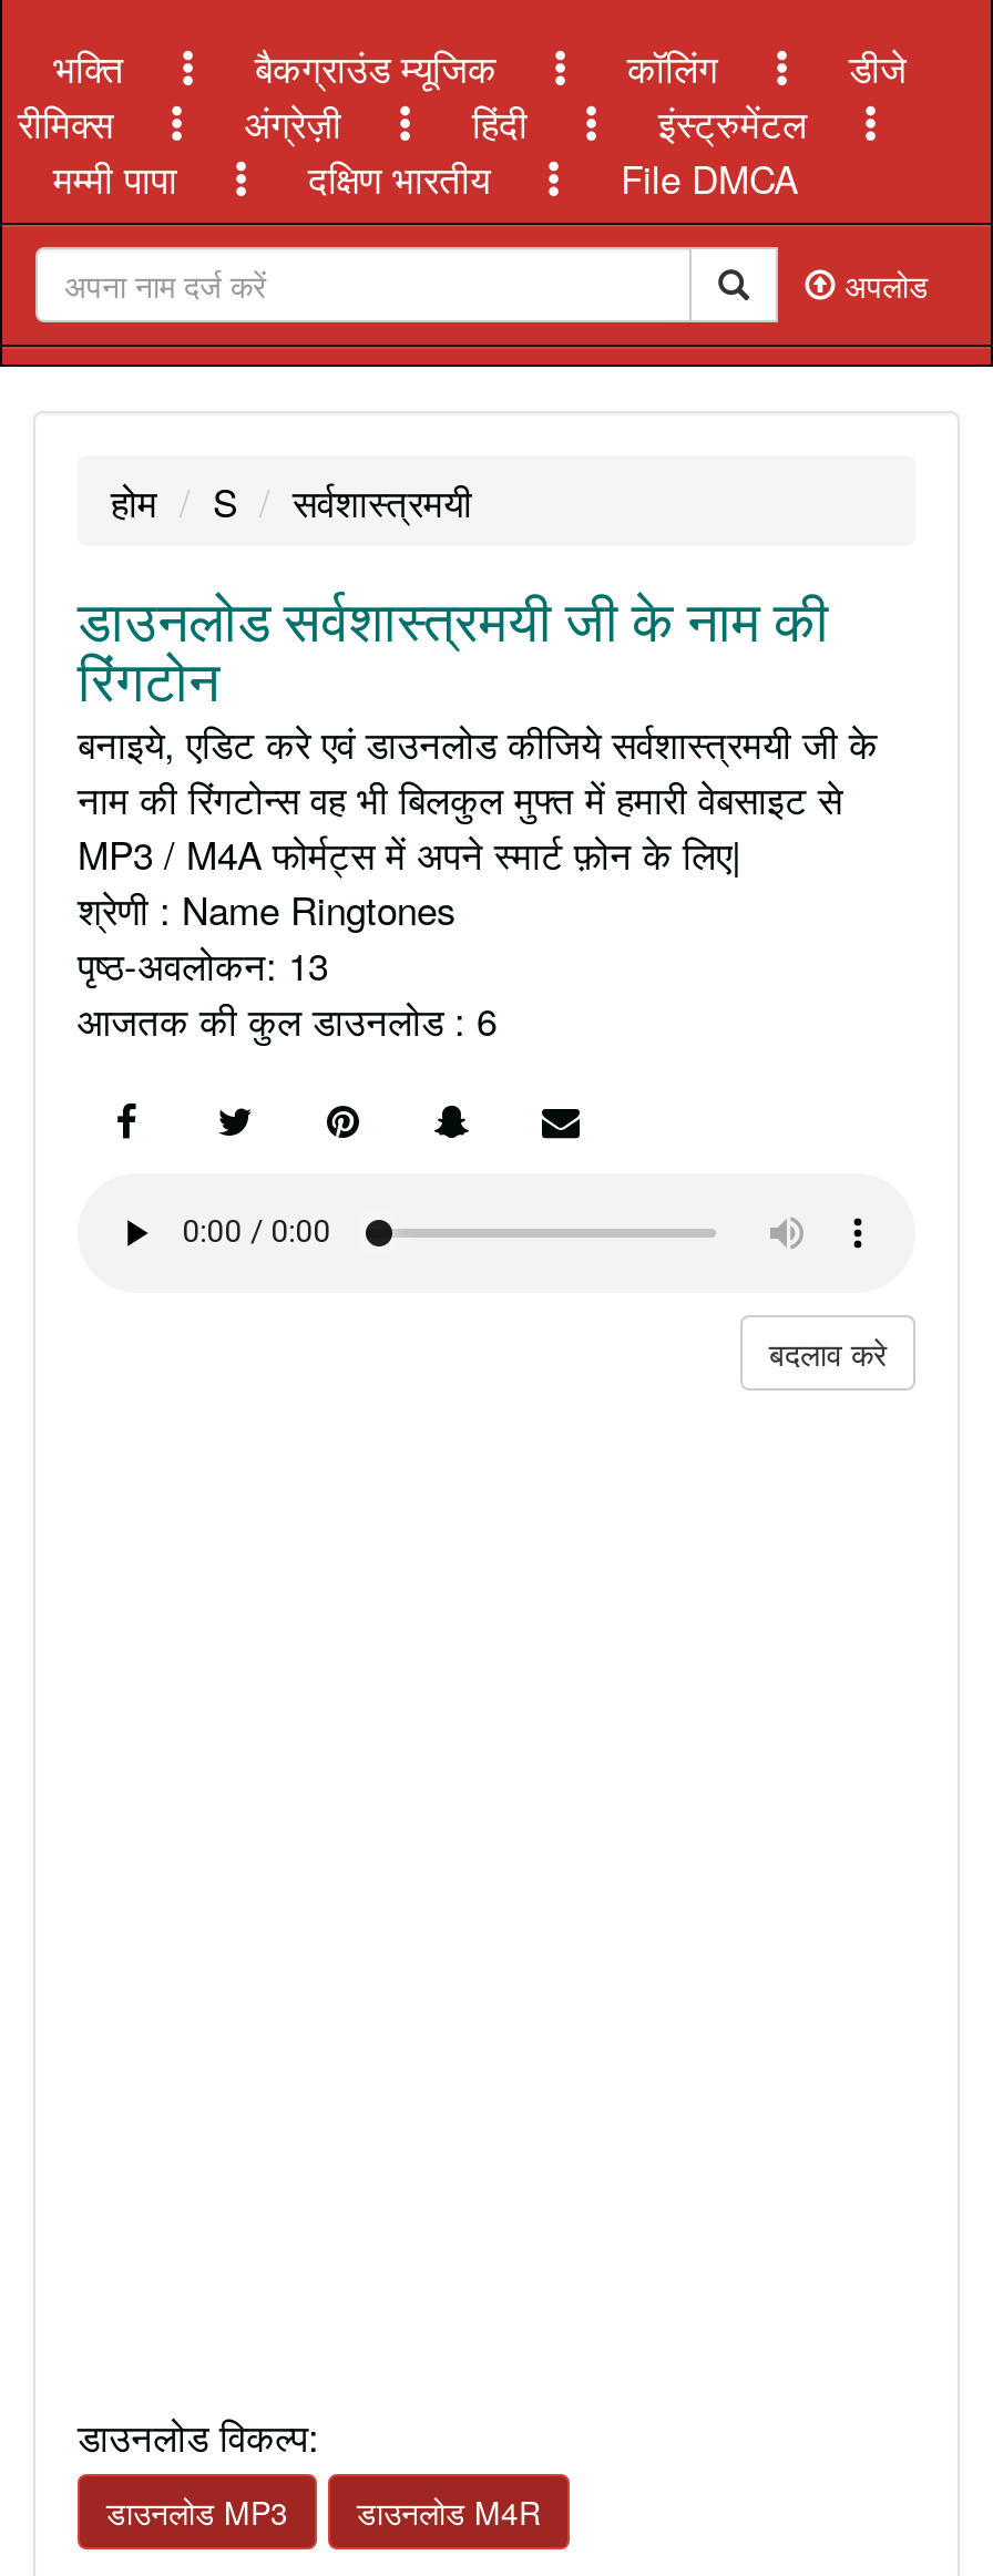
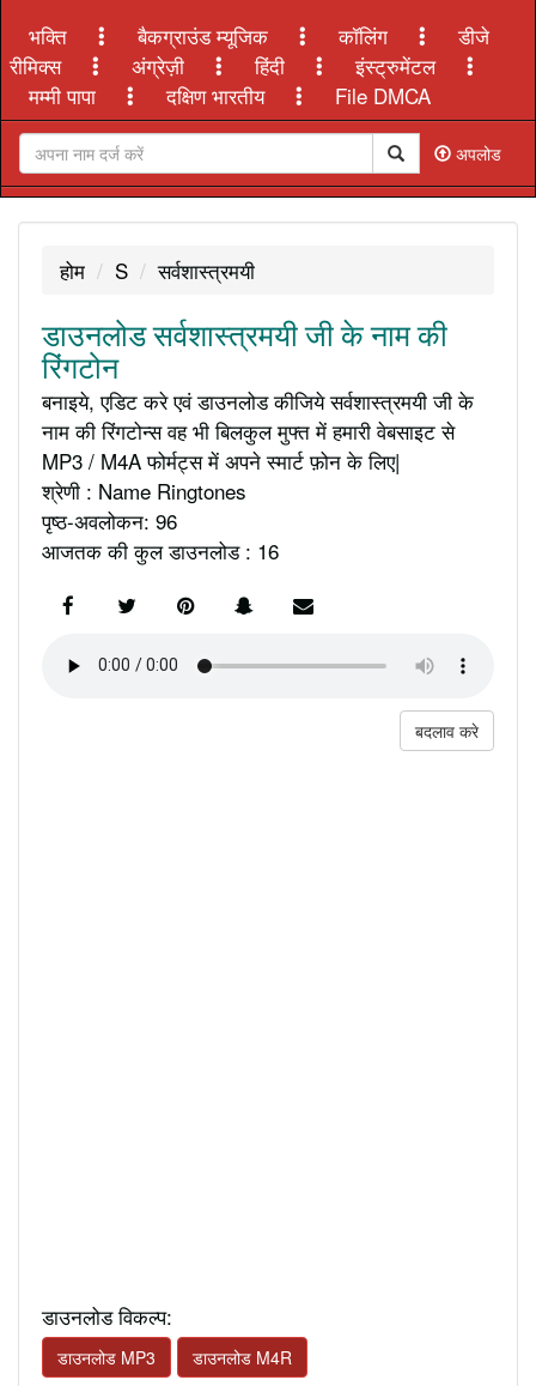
- पृष्ठ-अवलोकन: 13
+ पृष्ठ-अवलोकन: 96

- आजतक की कुल डाउनलोड : 6
+ आजतक की कुल डाउनलोड : 16
